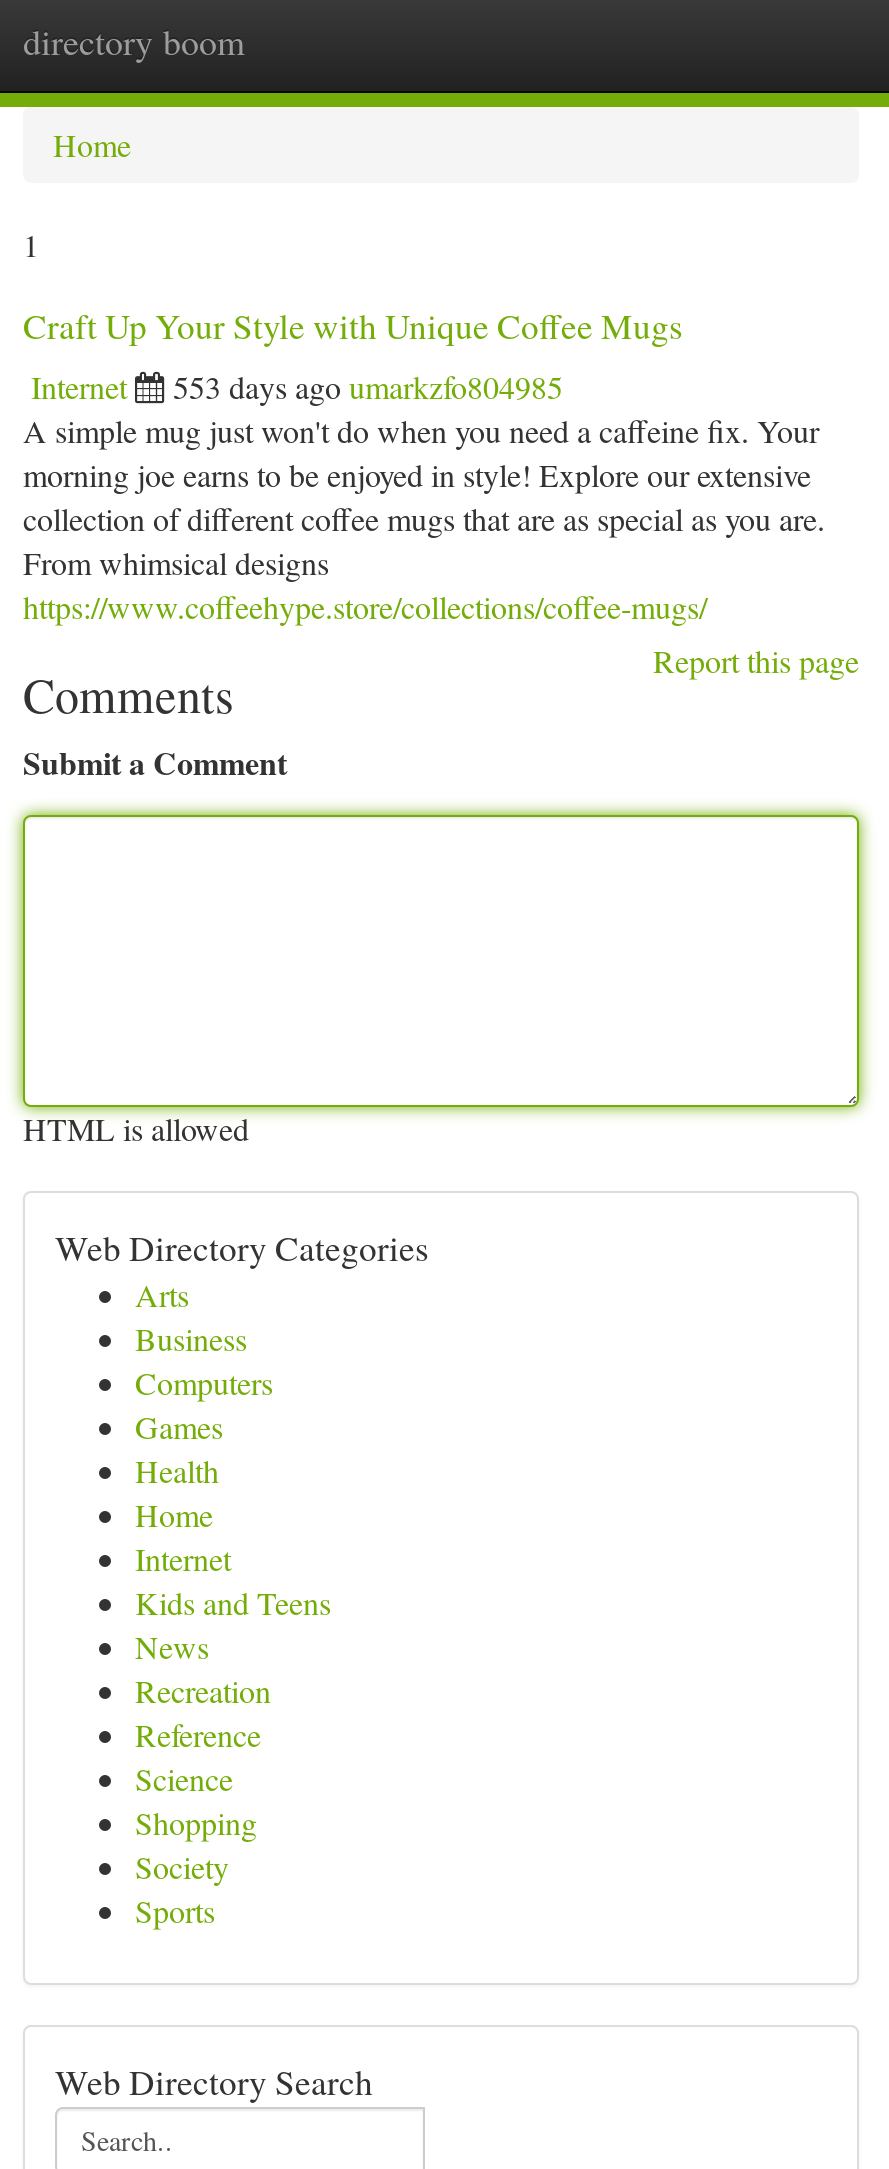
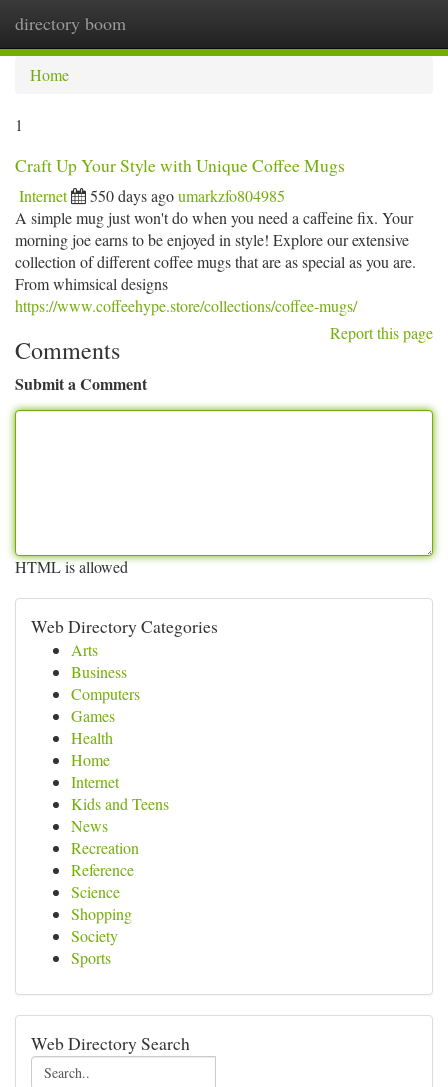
- 553 days ago umarkzfo804985
+ 550 days ago umarkzfo804985
